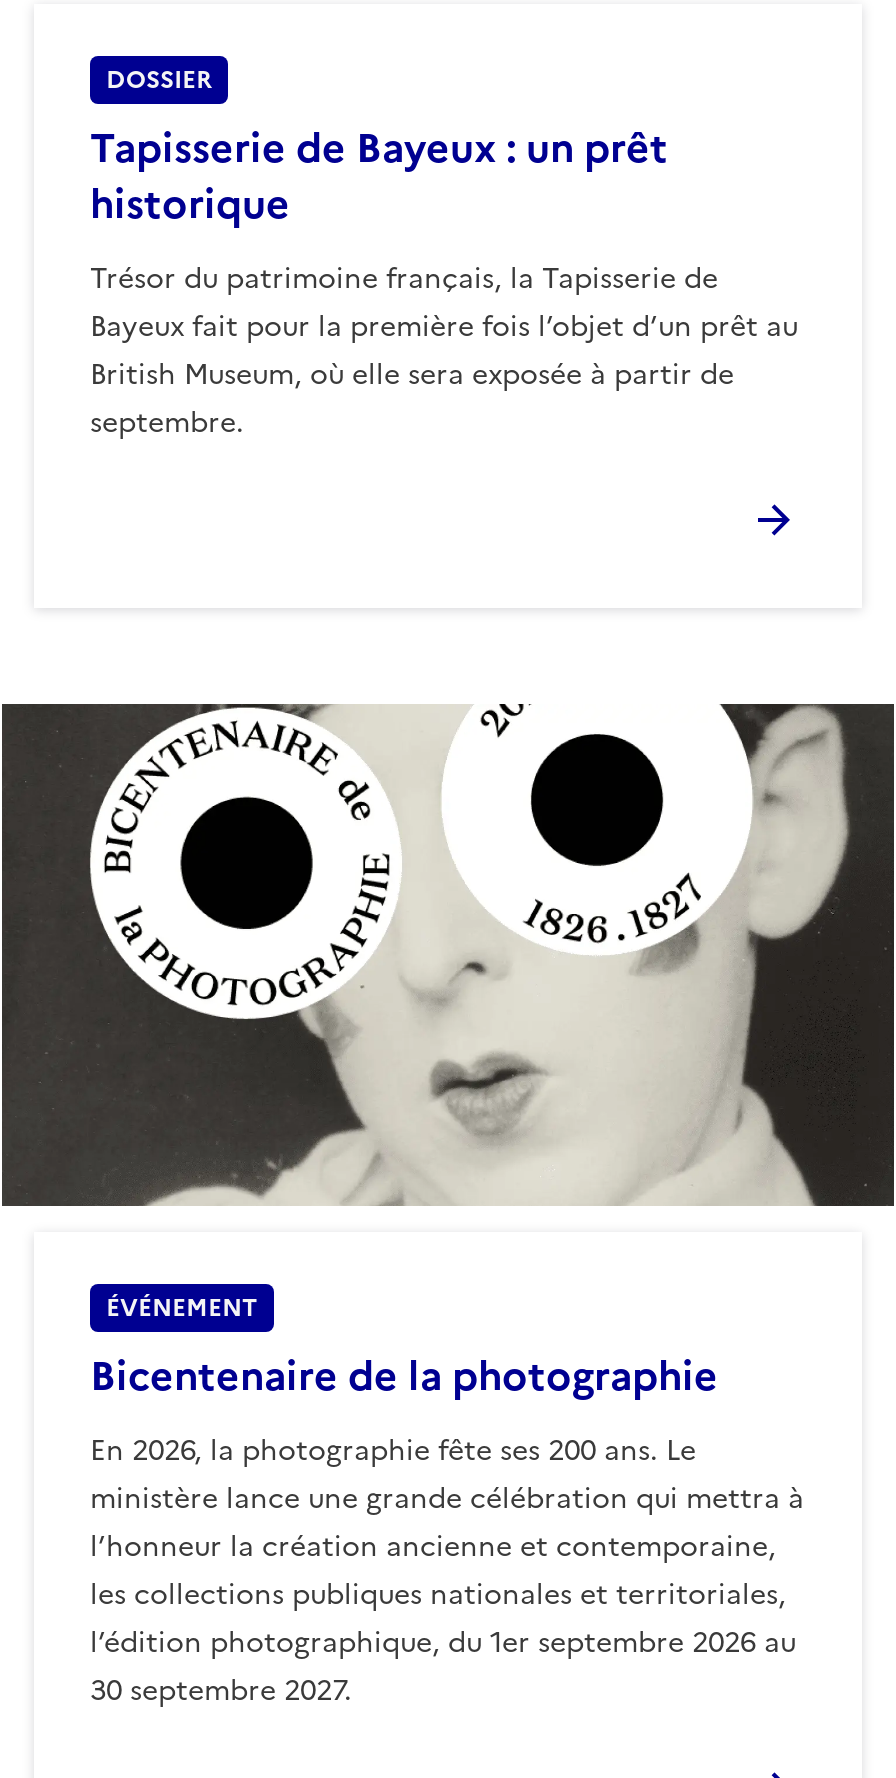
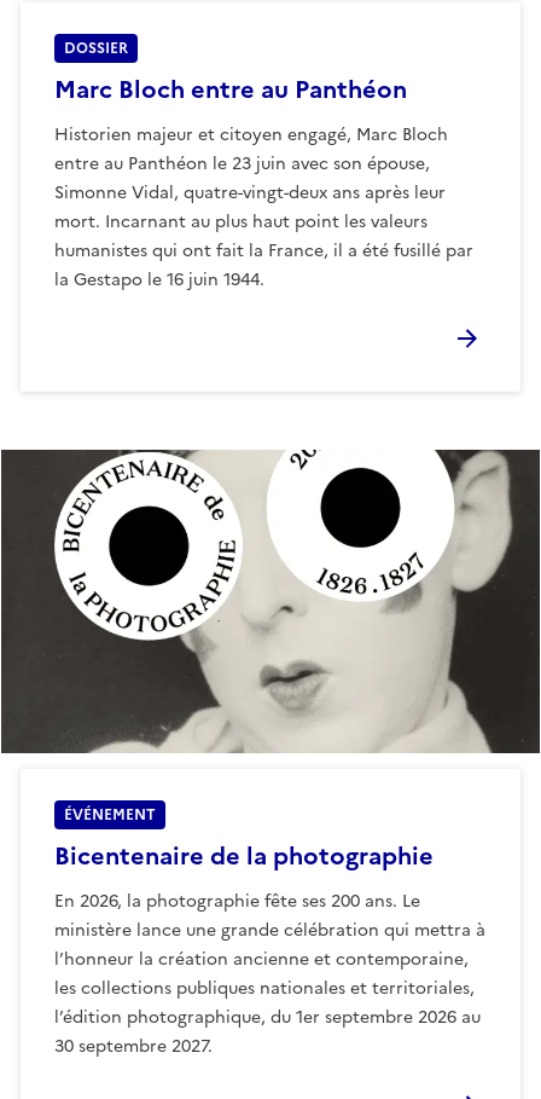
- Tapisserie de Bayeux : un prêt
- historique
- Trésor du patrimoine français, la Tapisserie de
- Bayeux fait pour la première fois l’objet d’un prêt au
- British Museum, où elle sera exposée à partir de
- septembre.
+ Marc Bloch entre au Panthéon
+ Historien majeur et citoyen engagé, Marc Bloch
+ entre au Panthéon le 23 juin avec son épouse,
+ Simonne Vidal, quatre-vingt-deux ans après leur
+ mort. Incarnant au plus haut point les valeurs
+ humanistes qui ont fait la France, il a été fusillé par
+ la Gestapo le 16 juin 1944.
